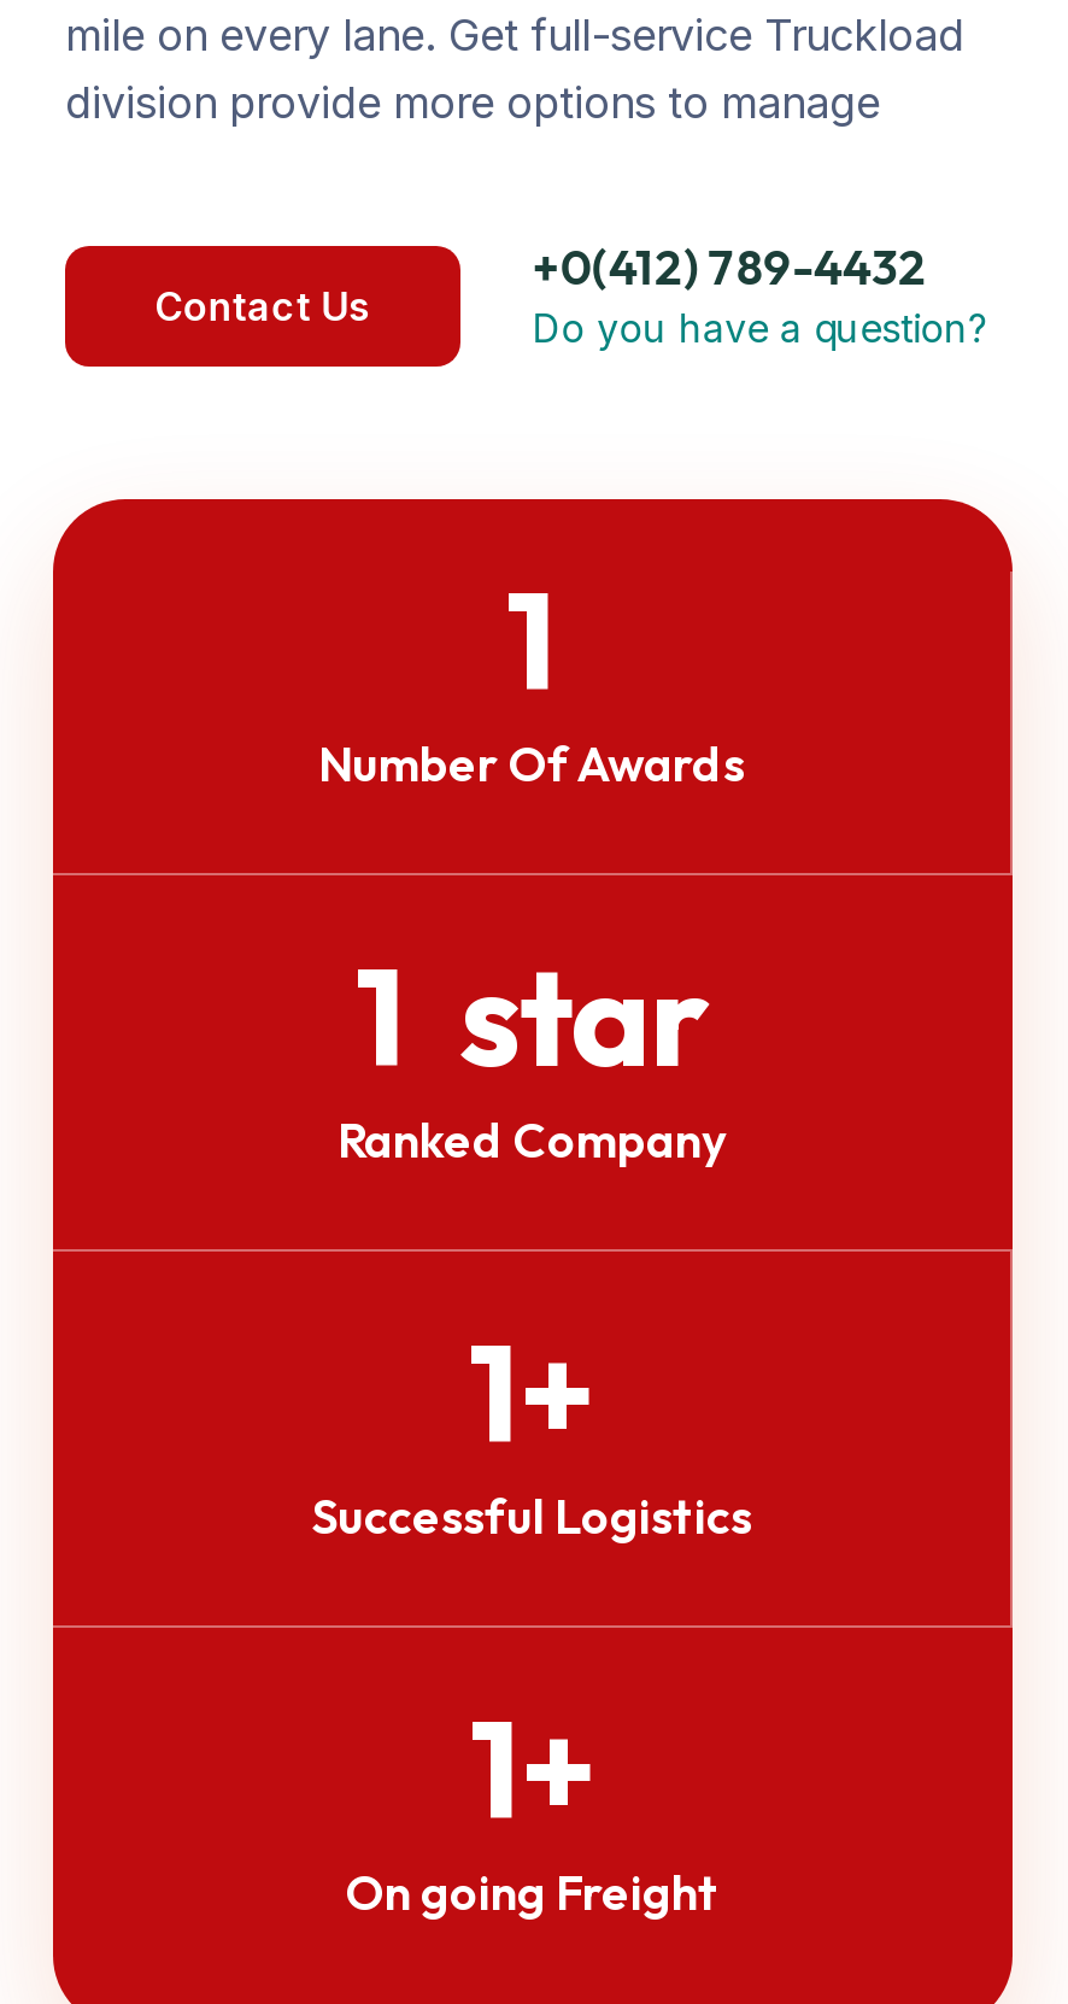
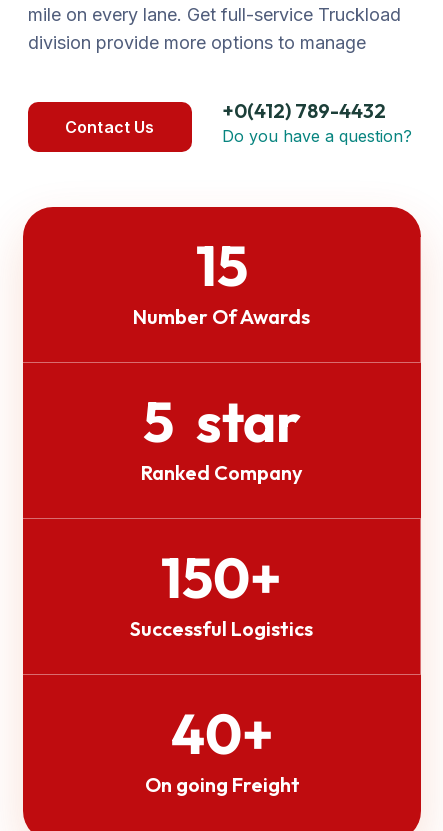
- 1
+ 15

- 1 star
+ 5 star

- 1+
+ 150+

- 1+
+ 40+
